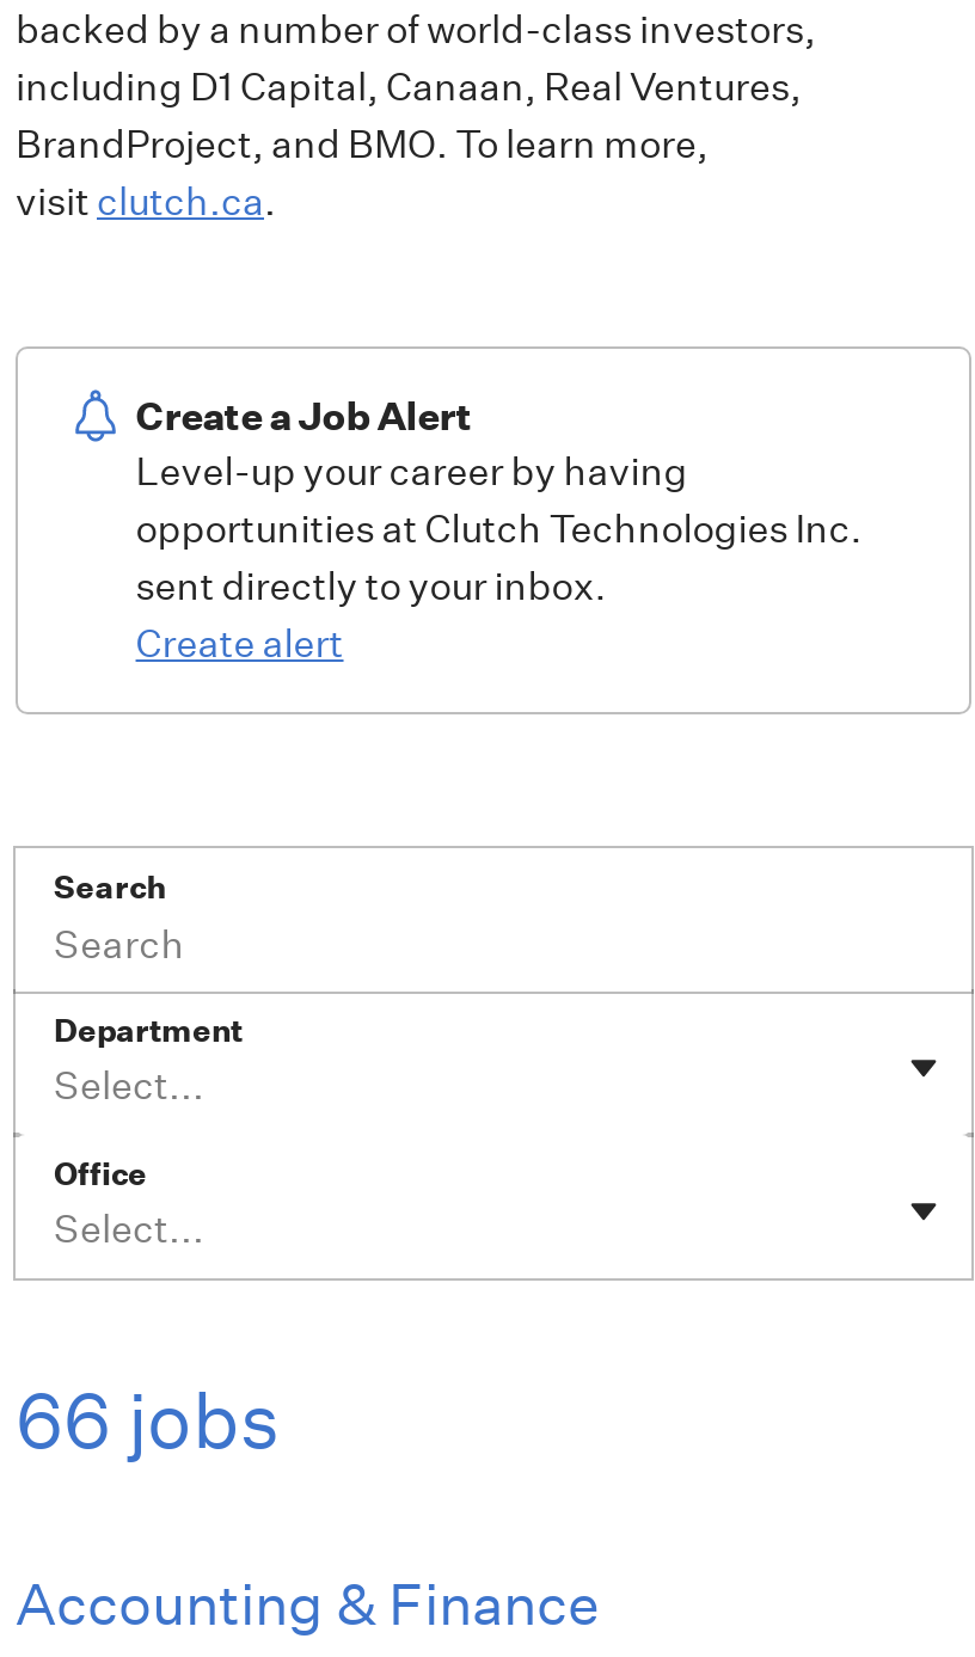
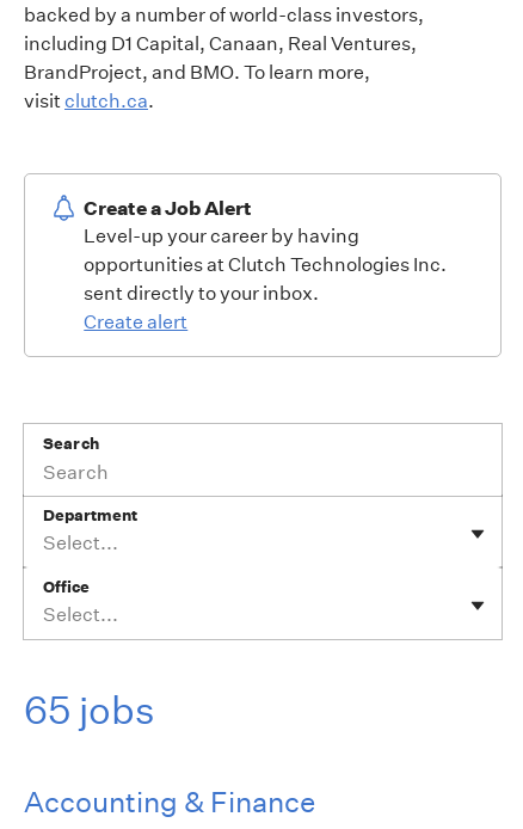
- 66 jobs
+ 65 jobs
